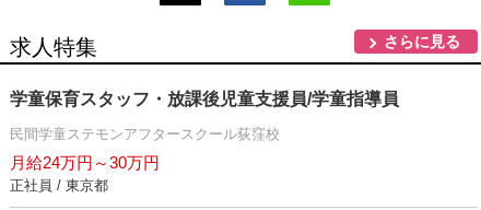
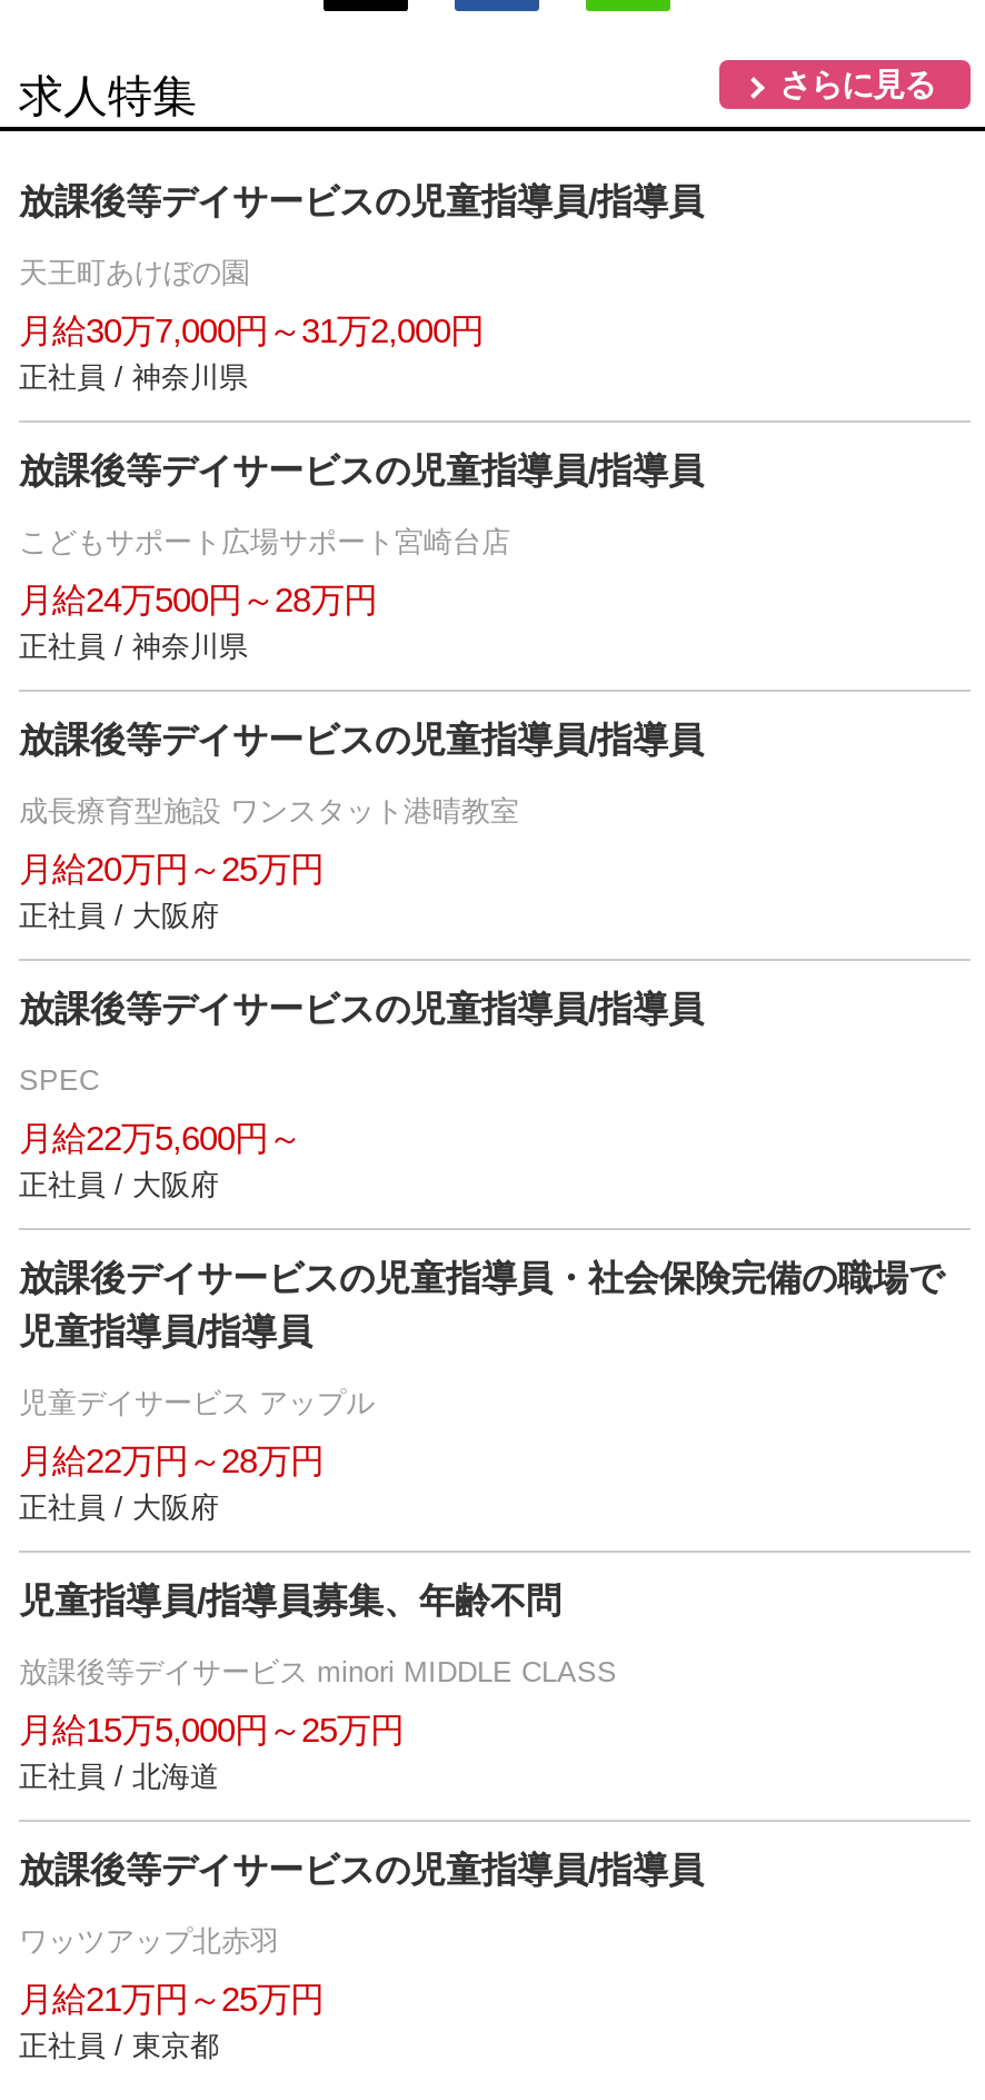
- 学童保育スタッフ・放課後児童支援員/学童指導員
- 民間学童ステモンアフタースクール荻窪校
- 月給24万円～30万円
+ 放課後等デイサービスの児童指導員/指導員
+ 天王町あけぼの園
+ 月給30万7,000円～31万2,000円
+ 正社員 / 神奈川県
+ 放課後等デイサービスの児童指導員/指導員
+ こどもサポート広場サポート宮崎台店
+ 月給24万500円～28万円
+ 正社員 / 神奈川県
+ 放課後等デイサービスの児童指導員/指導員
+ 成長療育型施設 ワンスタット港晴教室
+ 月給20万円～25万円
+ 正社員 / 大阪府
+ 放課後等デイサービスの児童指導員/指導員
+ SPEC
+ 月給22万5,600円～
+ 正社員 / 大阪府
+ 放課後デイサービスの児童指導員・社会保険完備の職場で
+ 児童指導員/指導員
+ 児童デイサービス アップル
+ 月給22万円～28万円
+ 正社員 / 大阪府
+ 児童指導員/指導員募集、年齢不問
+ 放課後等デイサービス minori MIDDLE CLASS
+ 月給15万5,000円～25万円
+ 正社員 / 北海道
+ 放課後等デイサービスの児童指導員/指導員
+ ワッツアップ北赤羽
+ 月給21万円～25万円
